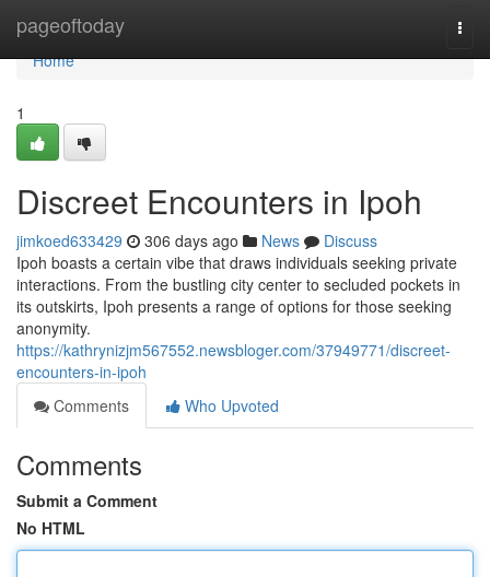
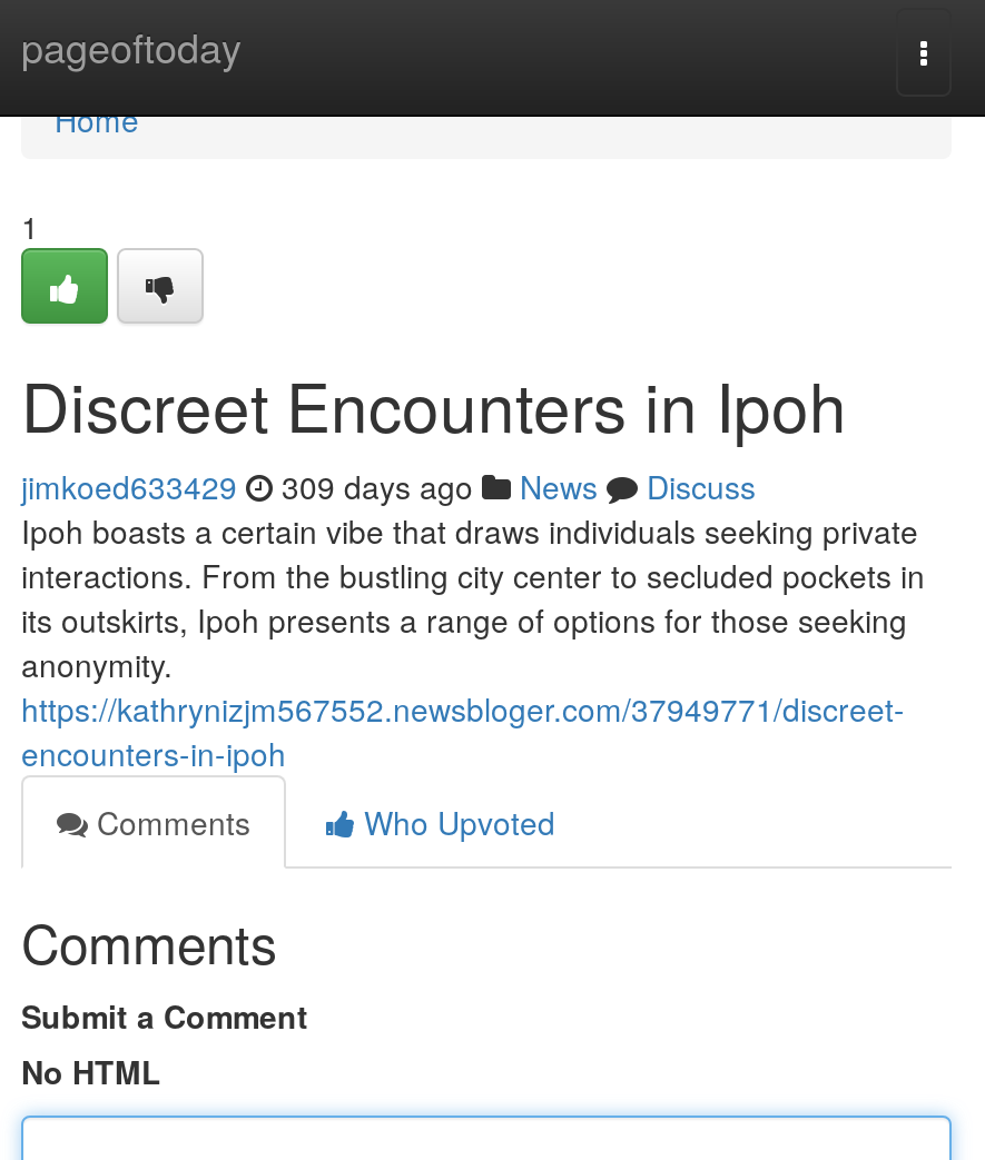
- jimkoed633429 306 days ago News Discuss
+ jimkoed633429 309 days ago News Discuss
